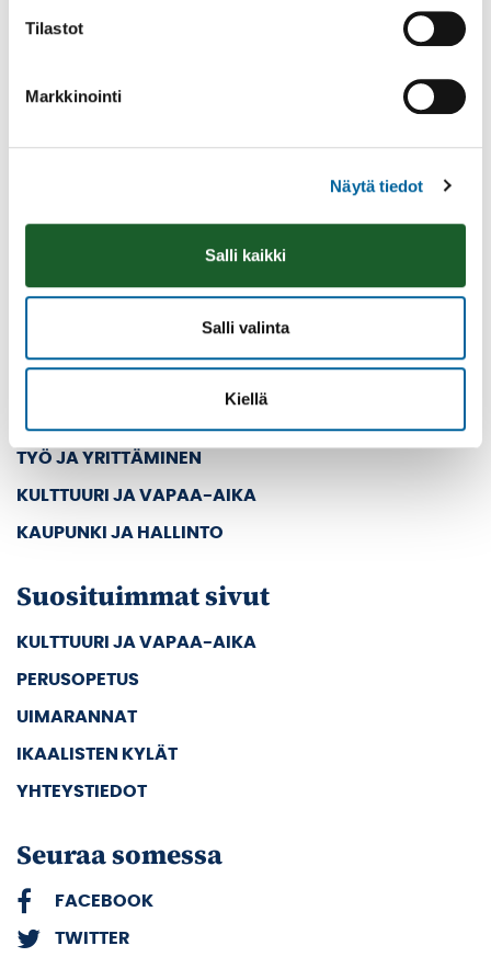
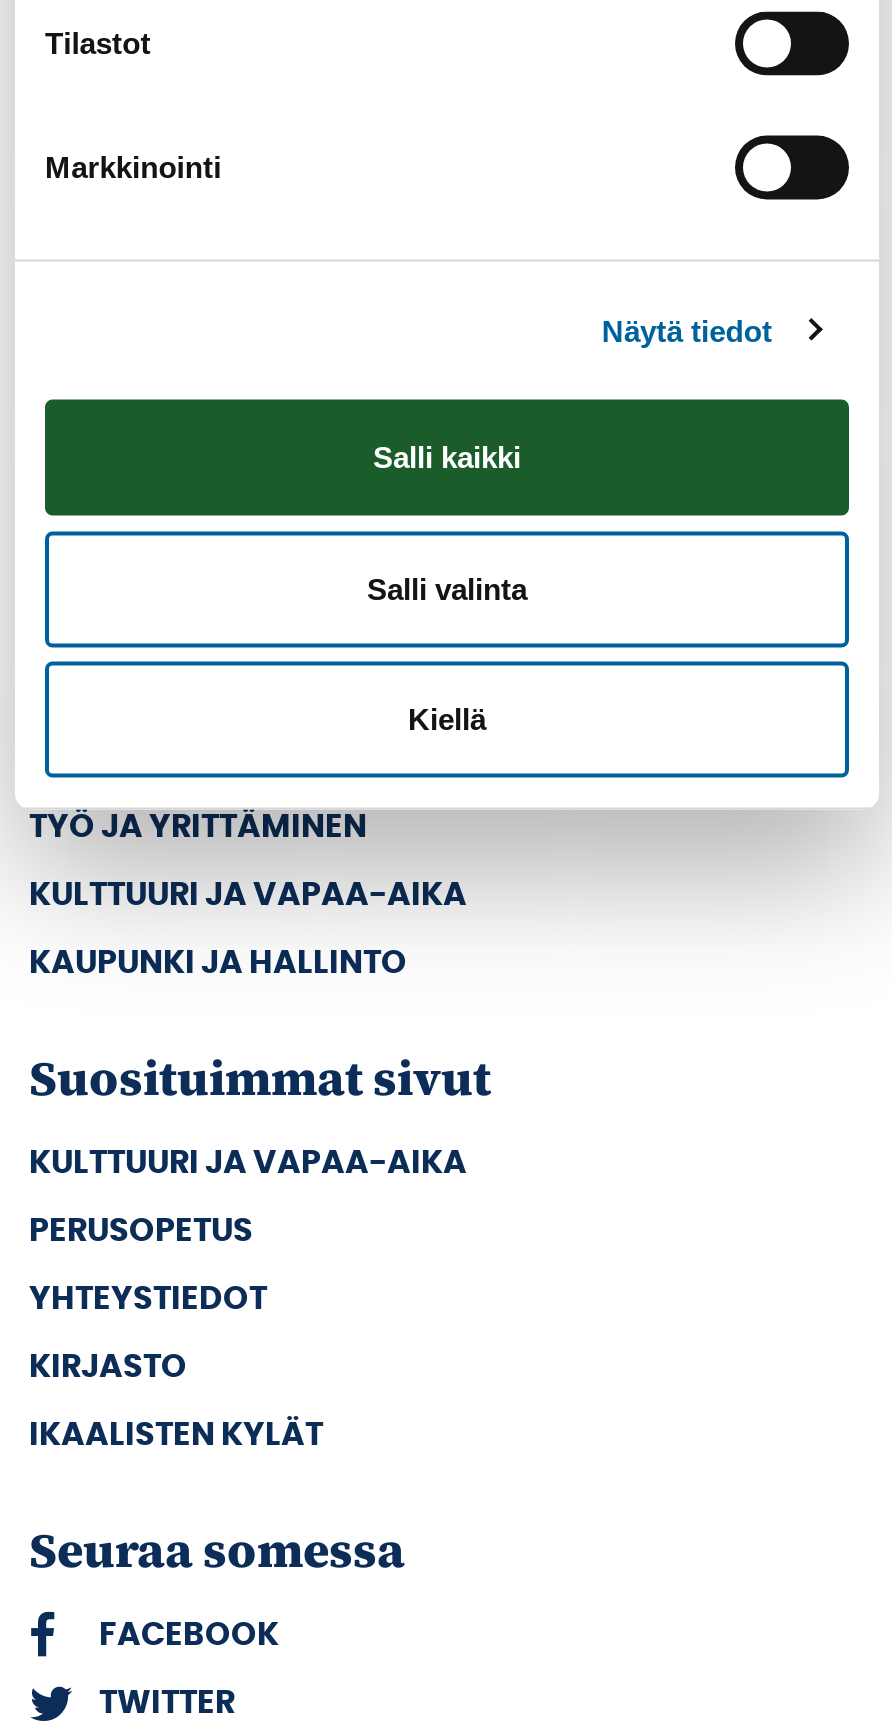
- UIMARANNAT
+ KIRJASTO

moved down: IKAALISTEN KYLÄT

moved up: YHTEYSTIEDOT
